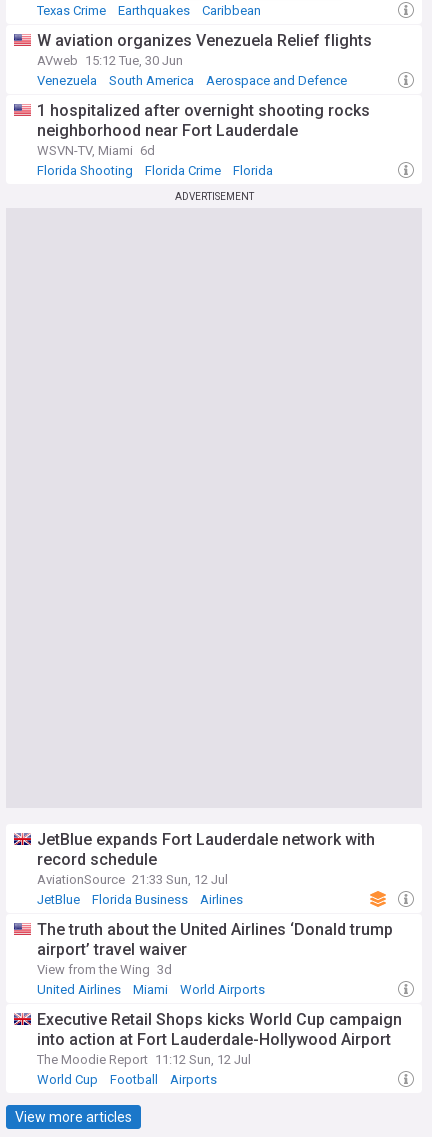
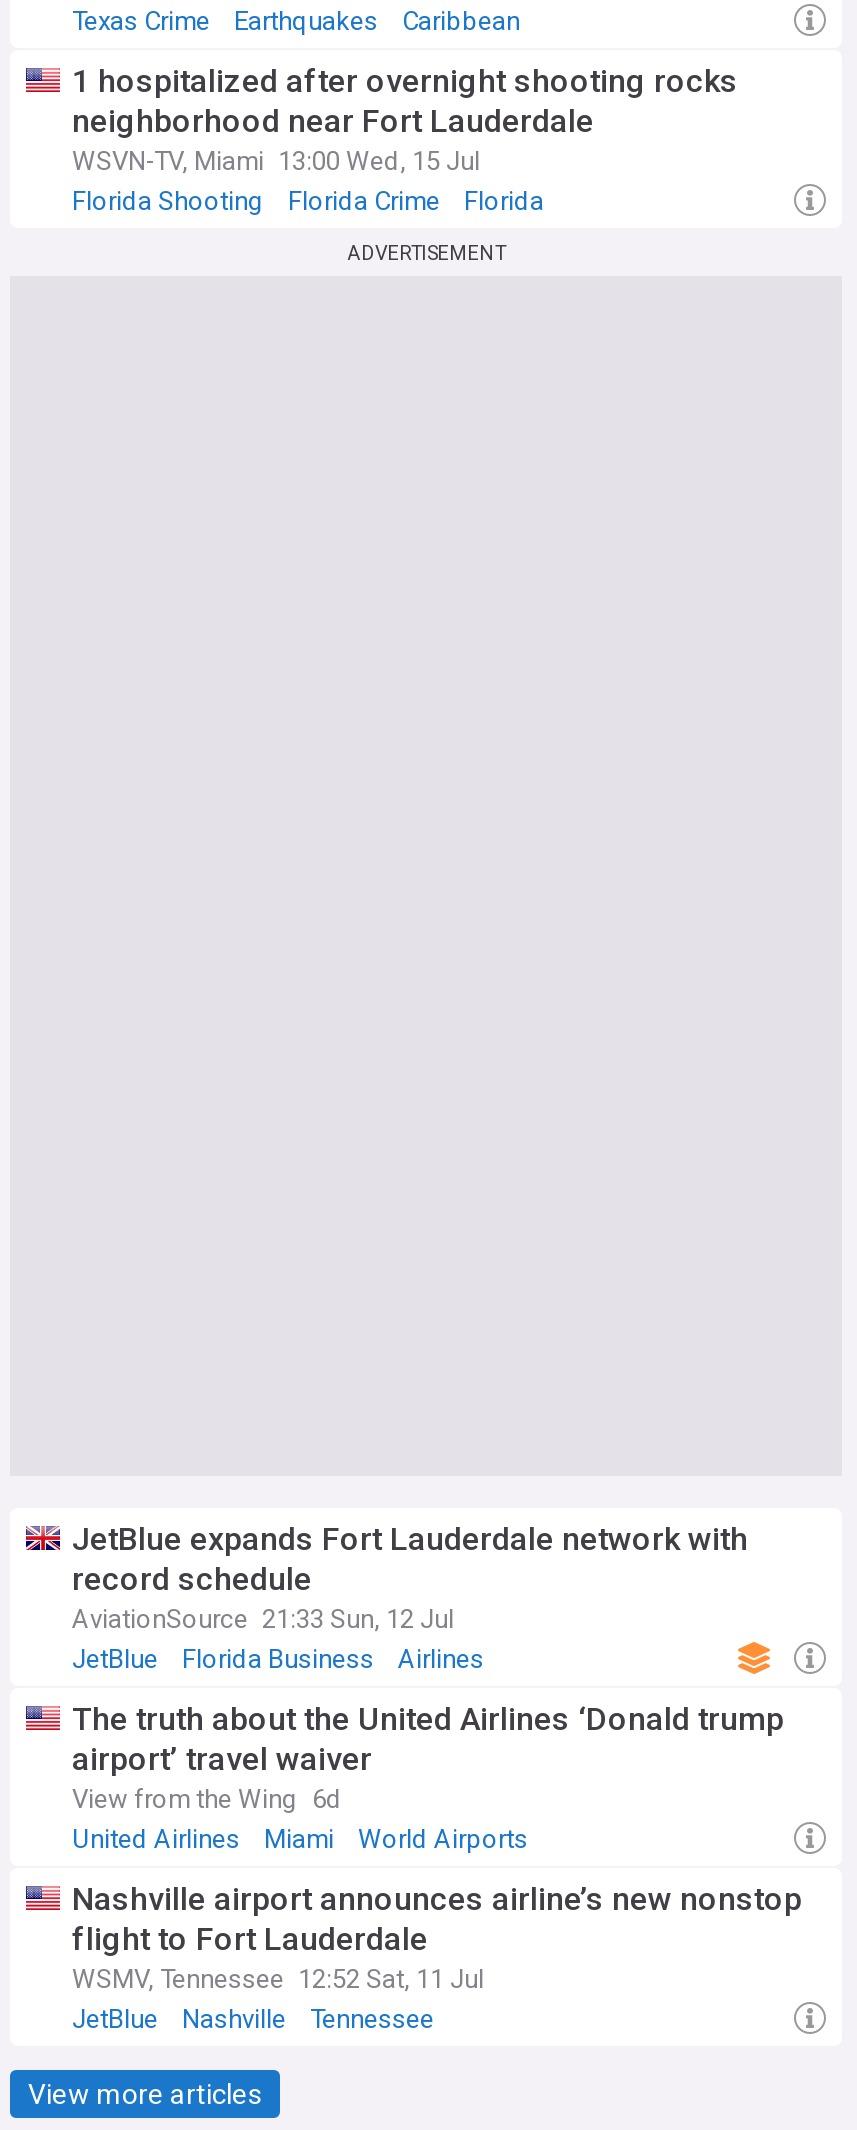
- W aviation organizes Venezuela Relief flights
- AVweb 15:12 Tue, 30 Jun
- Venezuela
- South America
- Aerospace and Defence

- WSVN-TV, Miami 6d
+ WSVN-TV, Miami 13:00 Wed, 15 Jul

- View from the Wing 3d
+ View from the Wing 6d

- Executive Retail Shops kicks World Cup campaign
- into action at Fort Lauderdale-Hollywood Airport
- The Moodie Report 11:12 Sun, 12 Jul
- World Cup
- Football
- Airports
+ Nashville airport announces airline’s new nonstop
+ flight to Fort Lauderdale
+ WSMV, Tennessee 12:52 Sat, 11 Jul
+ JetBlue
+ Nashville
+ Tennessee
